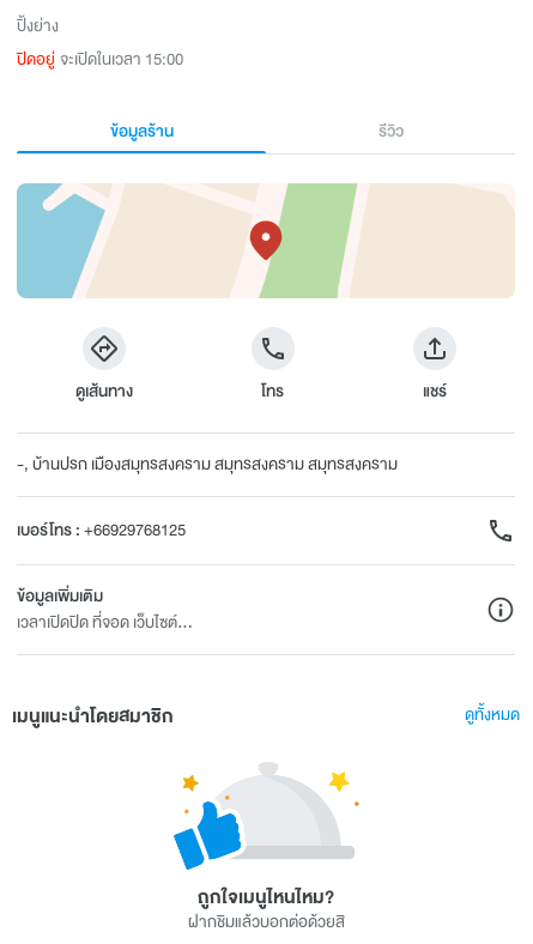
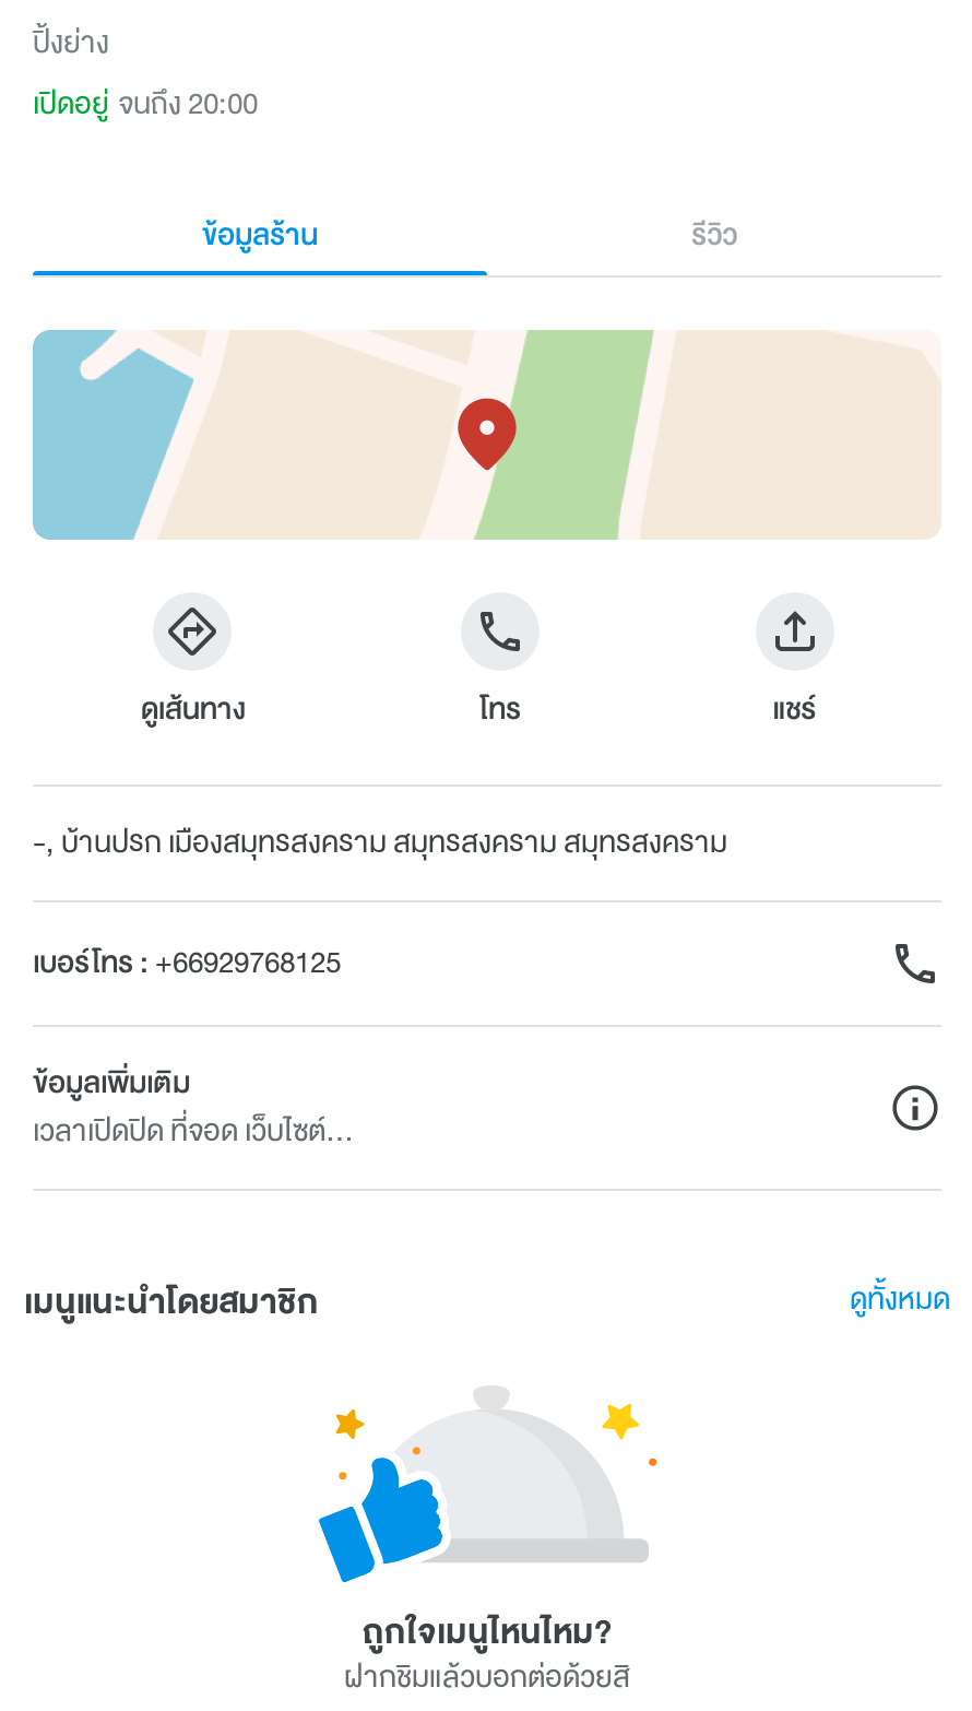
- ปิดอยู่ จะเปิดในเวลา 15:00
+ เปิดอยู่ จนถึง 20:00
